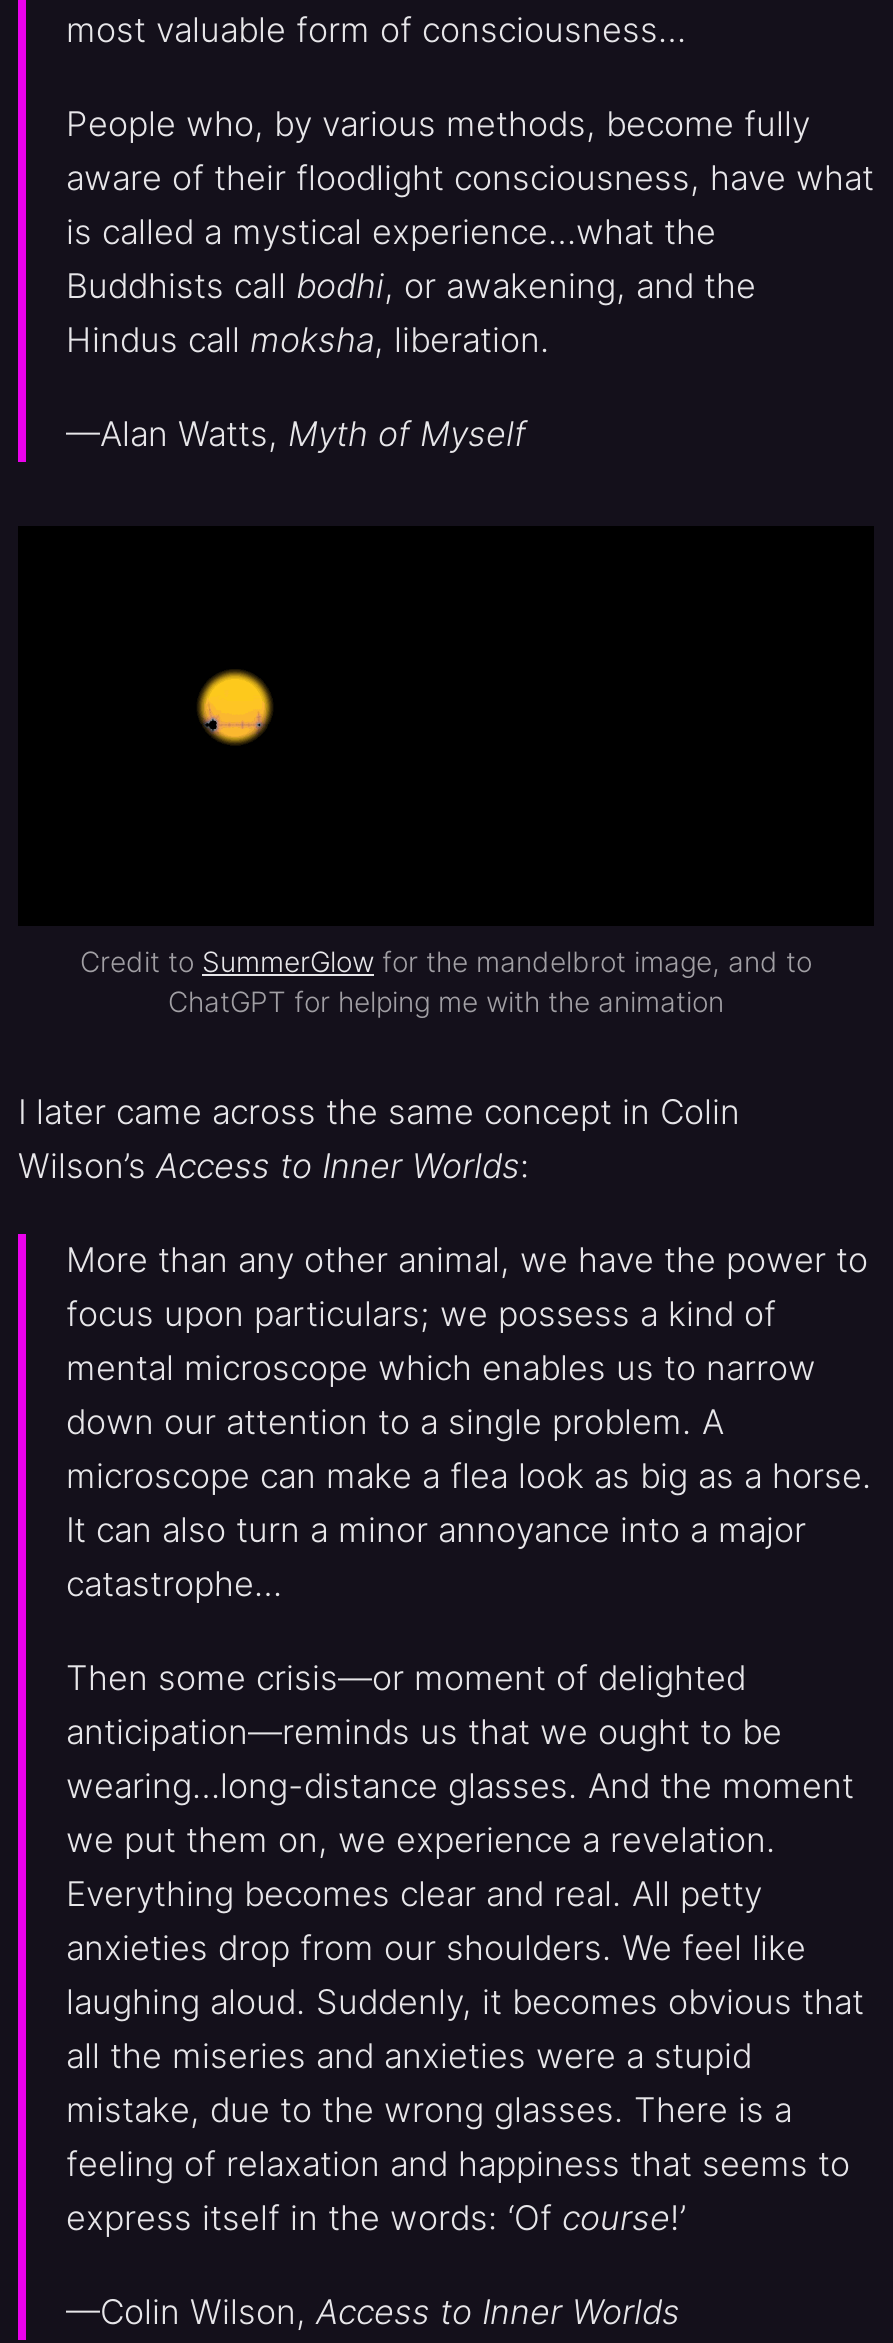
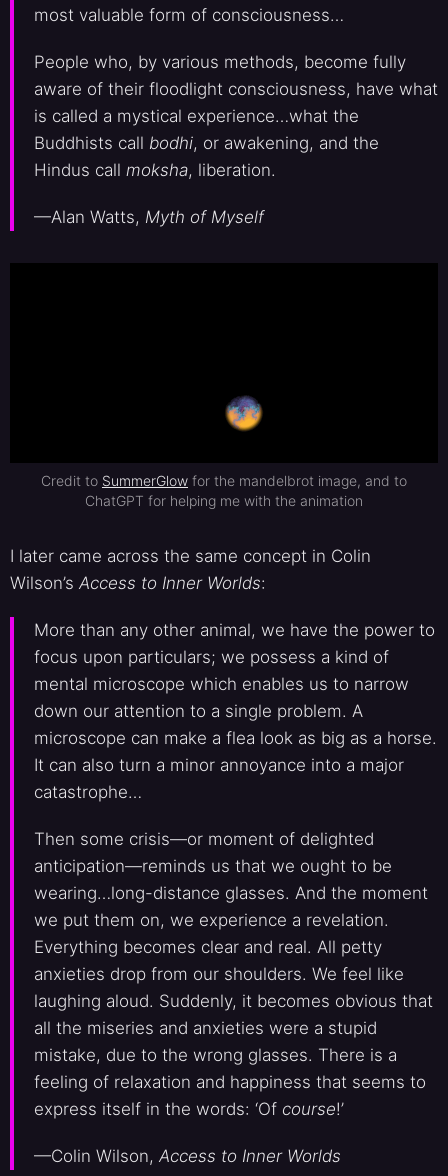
+ [image]

- [image]
